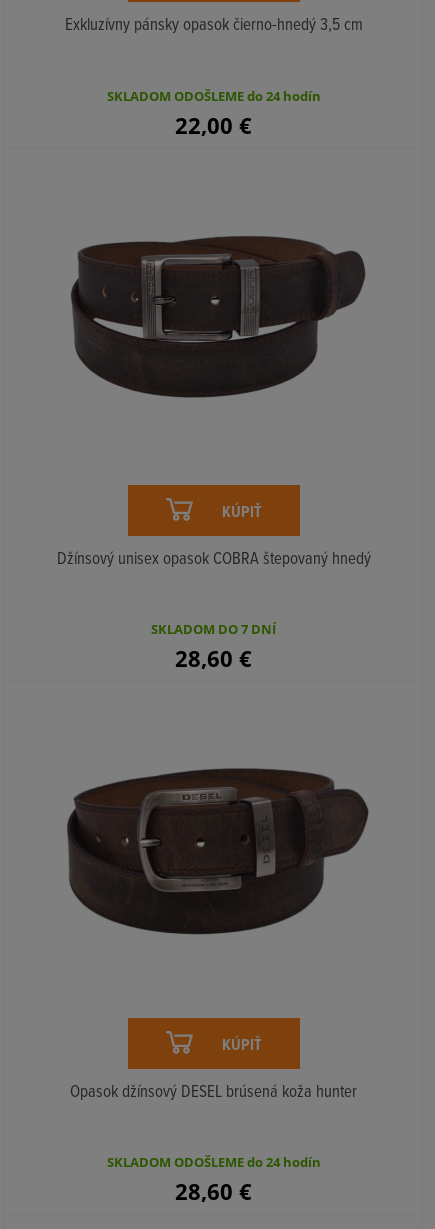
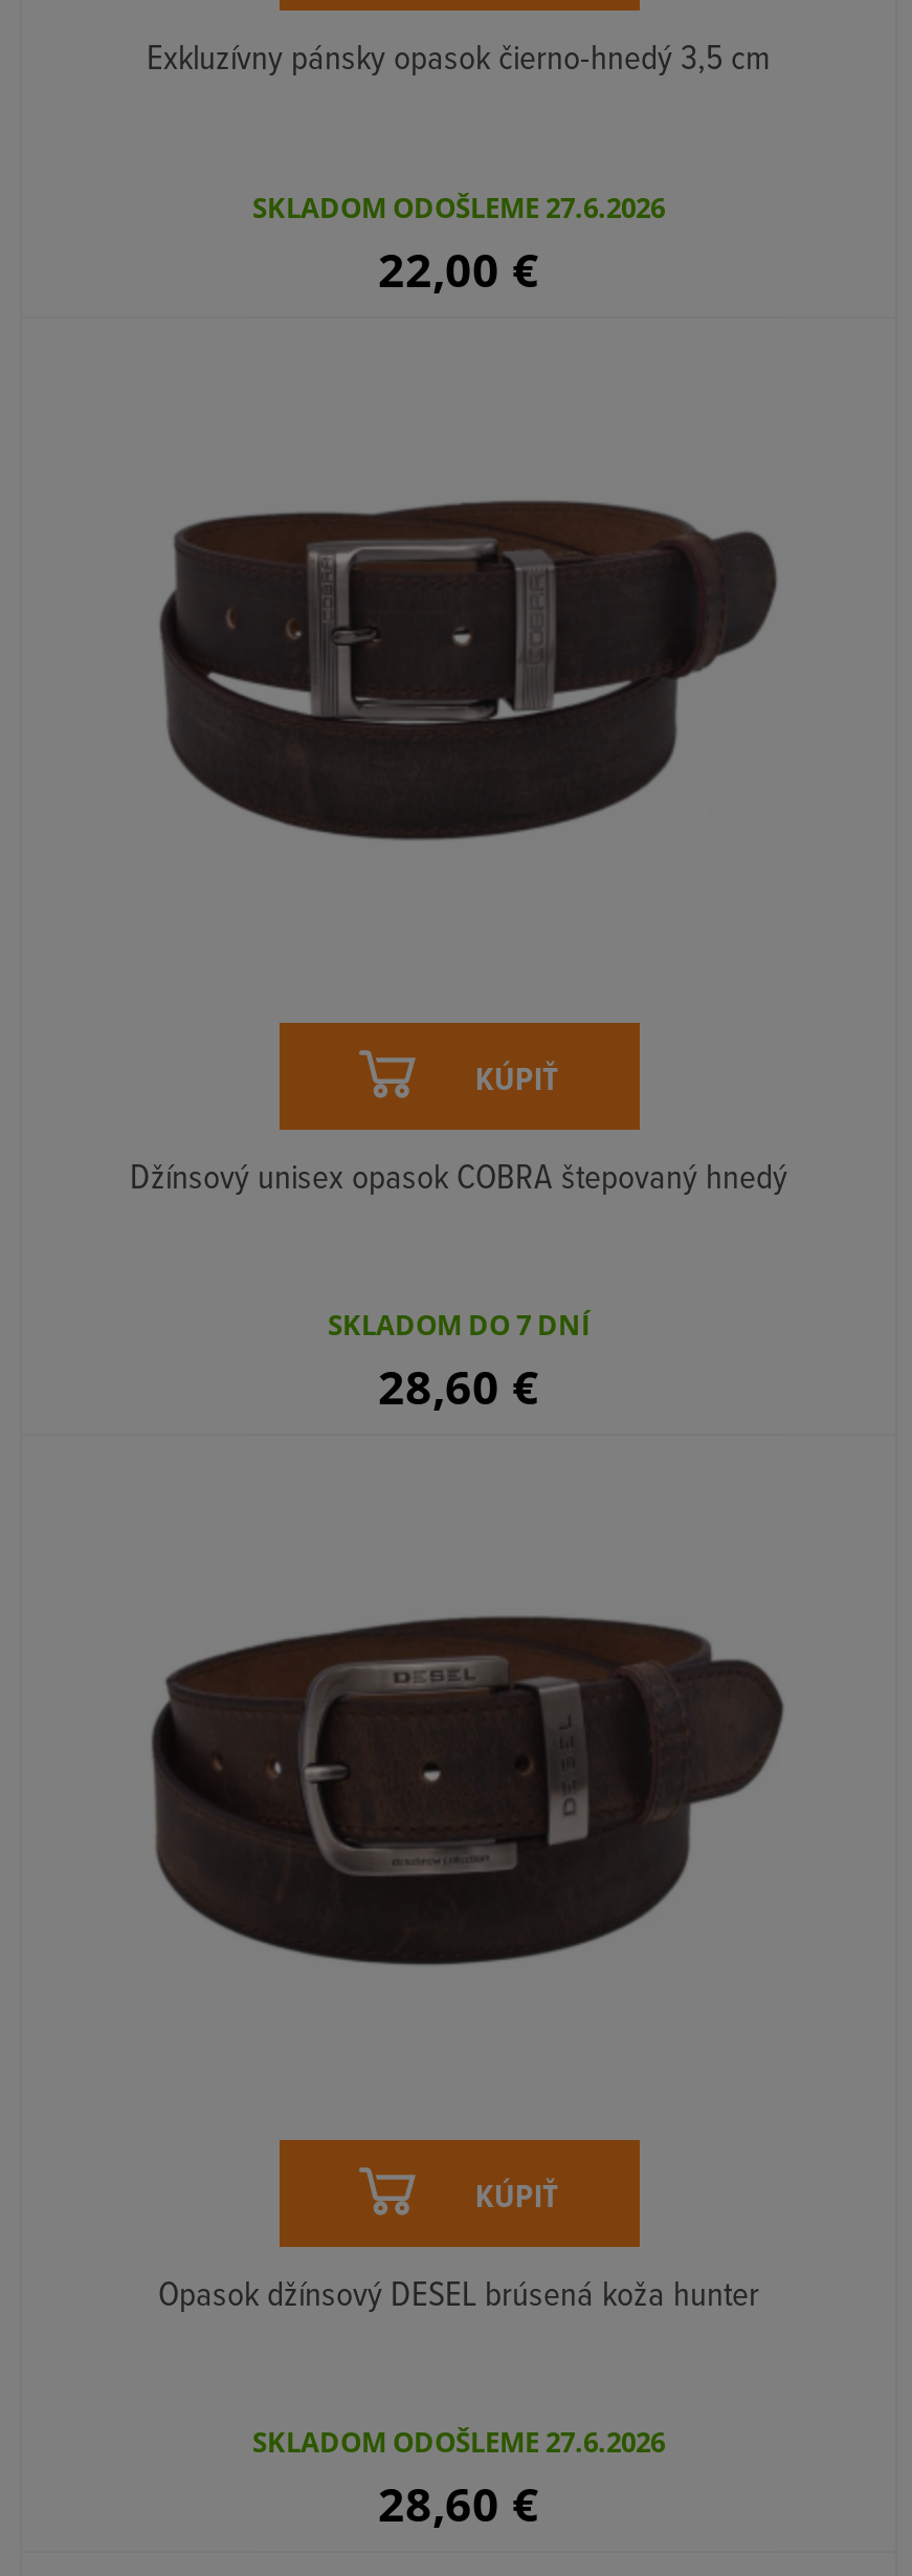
- SKLADOM ODOŠLEME do 24 hodín
+ SKLADOM ODOŠLEME 27.6.2026

- SKLADOM ODOŠLEME do 24 hodín
+ SKLADOM ODOŠLEME 27.6.2026
